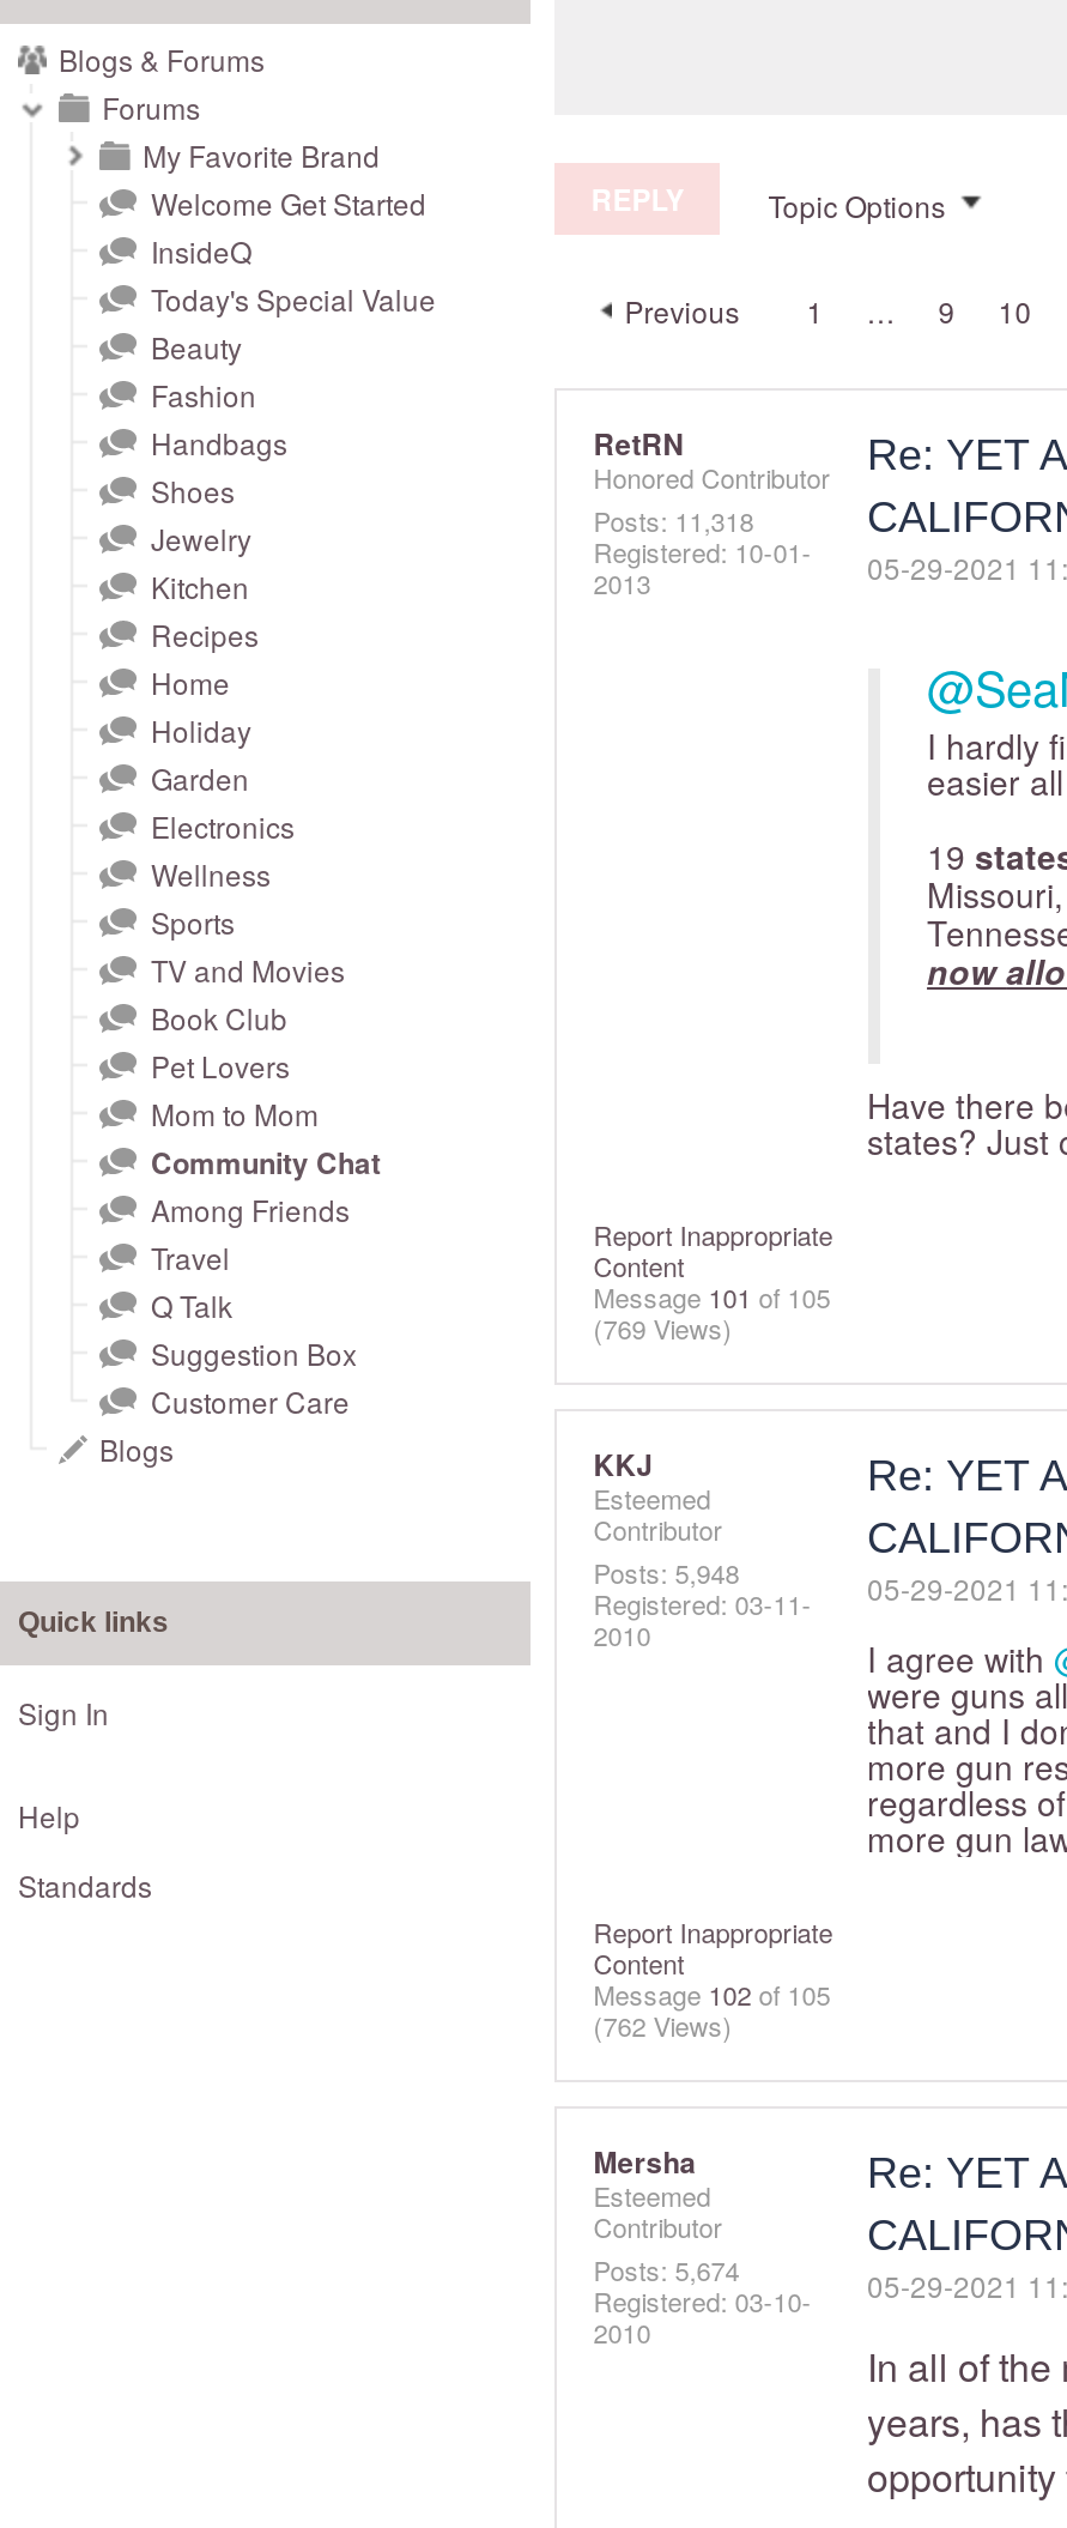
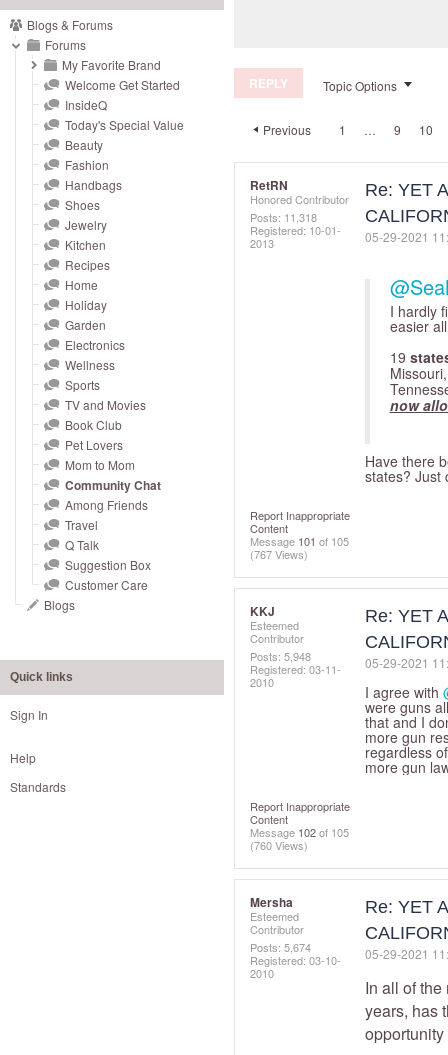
- (769 Views)
+ (767 Views)

- (762 Views)
+ (760 Views)
